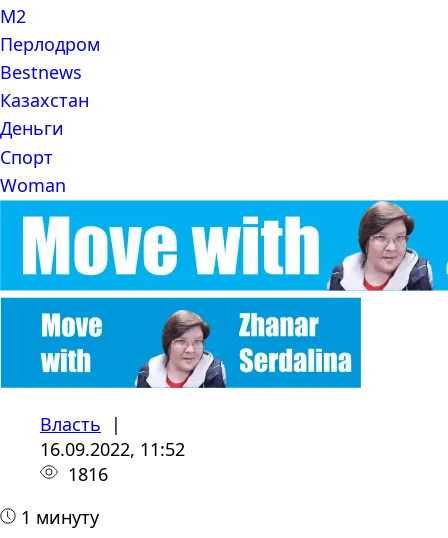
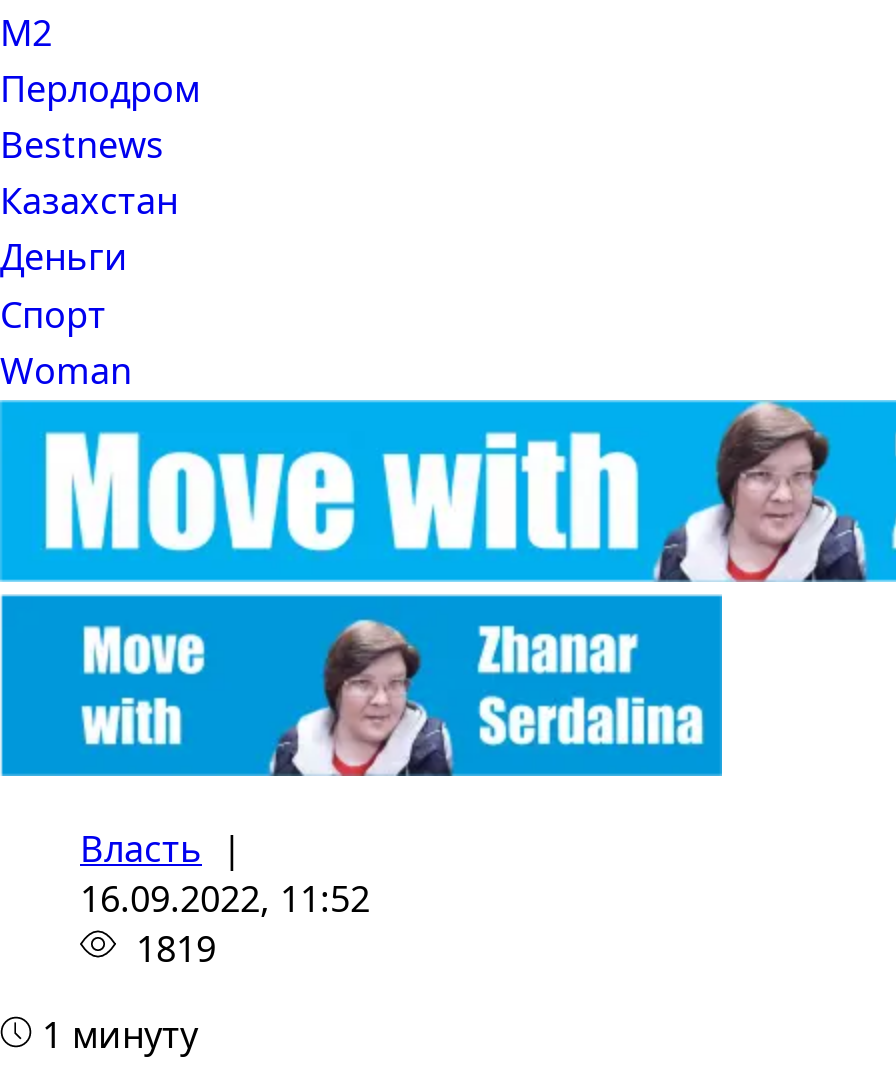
- 1816
+ 1819
